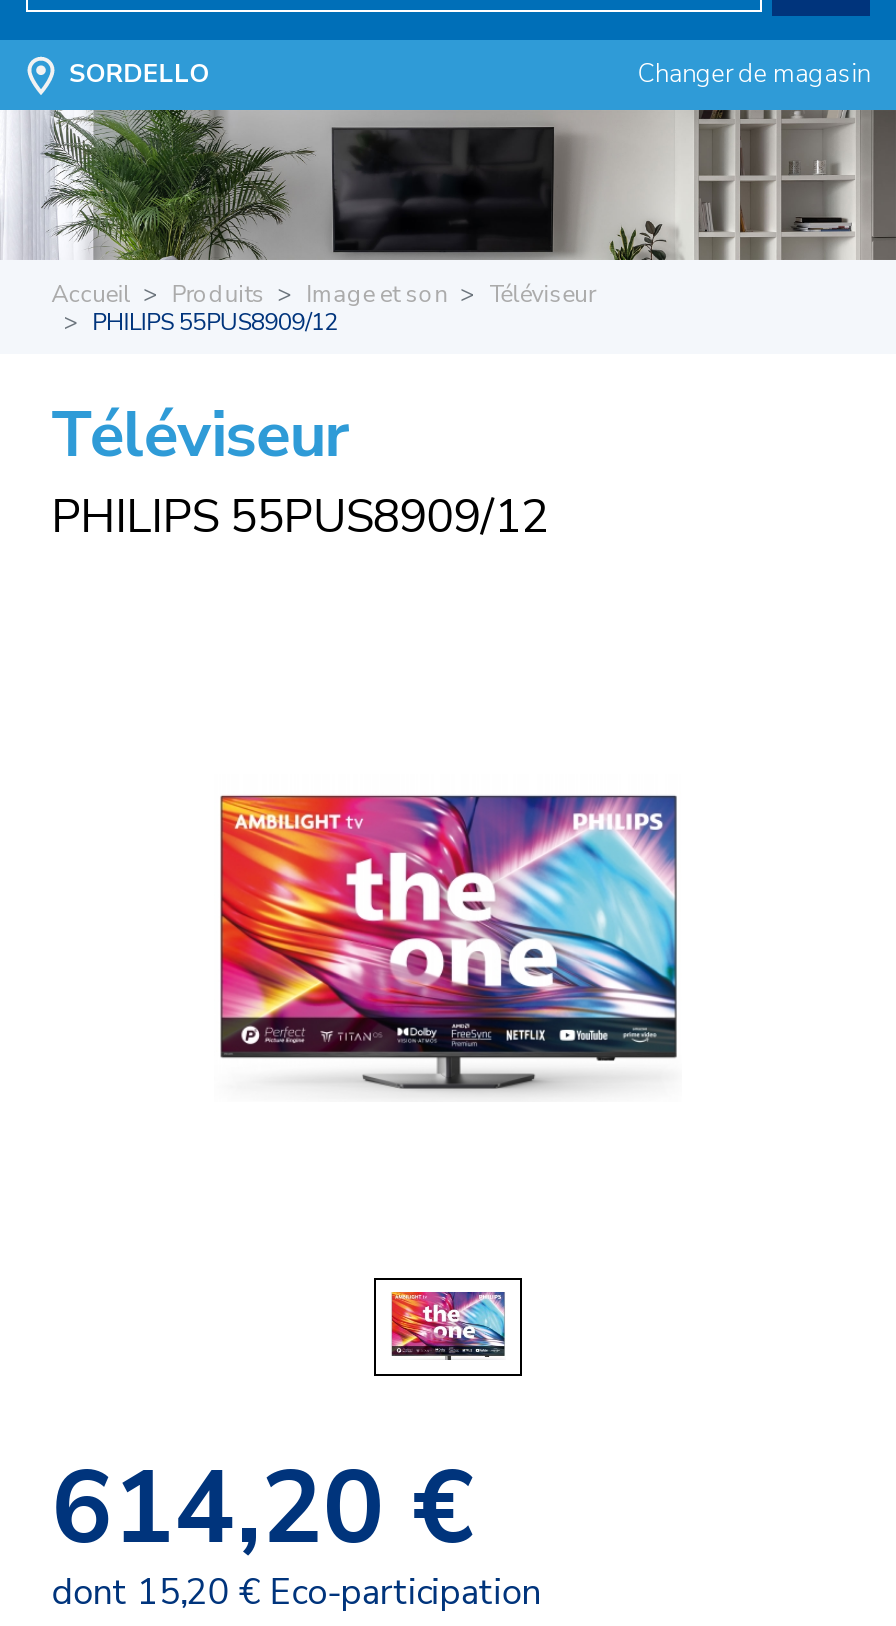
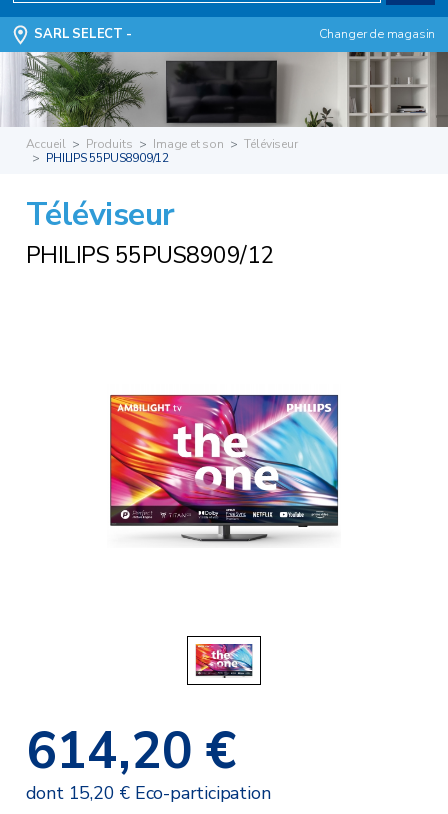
- SORDELLO
+ SARL SELECT -
